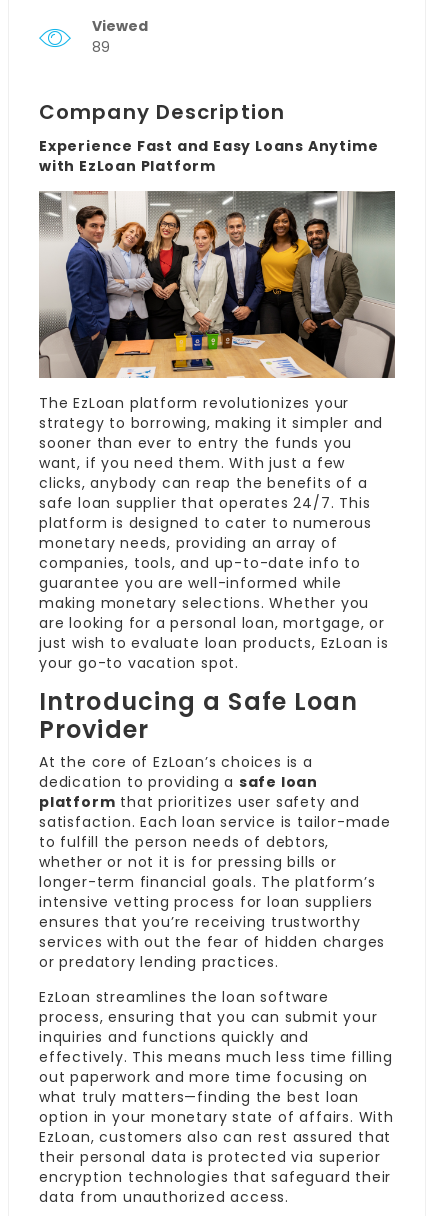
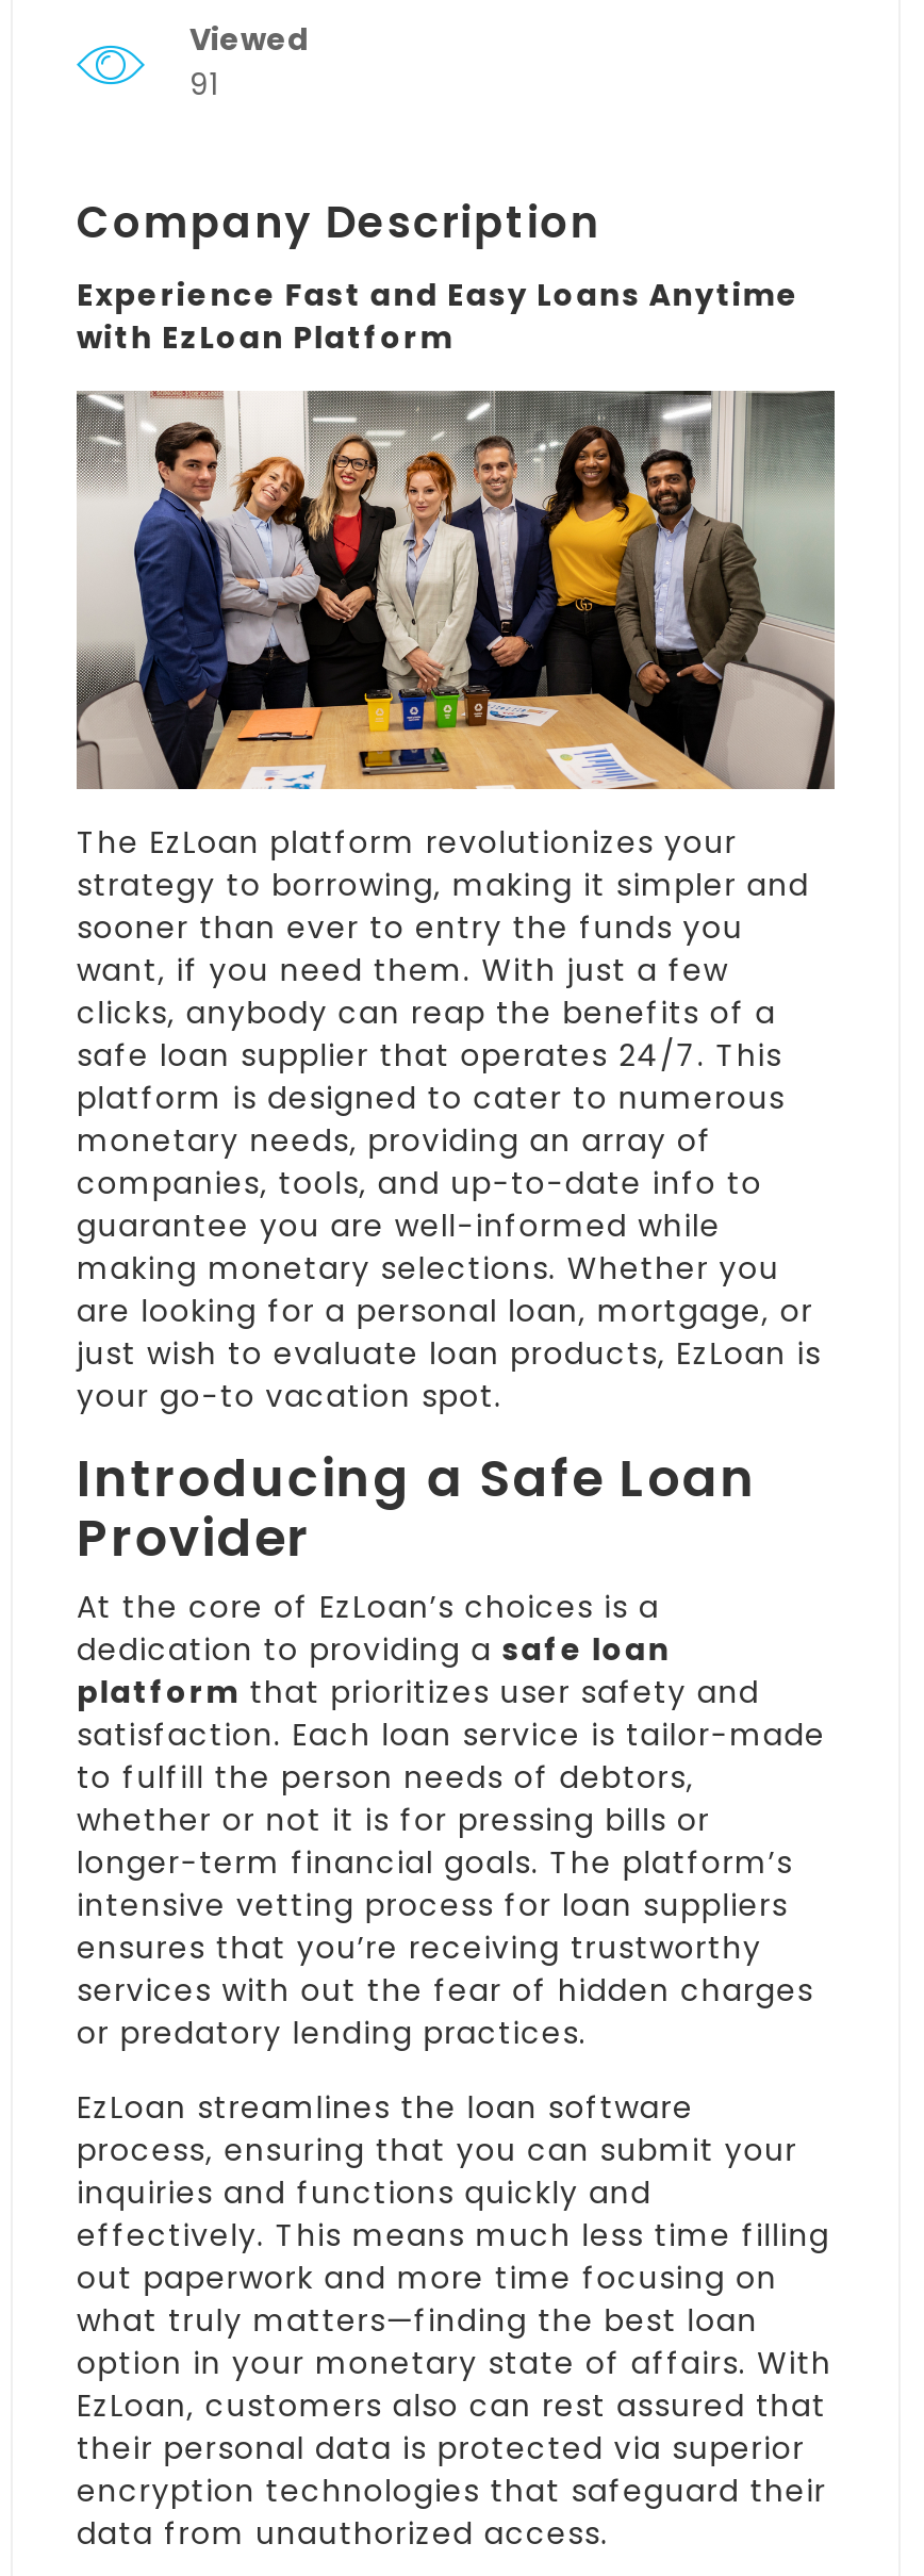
- 89
+ 91
